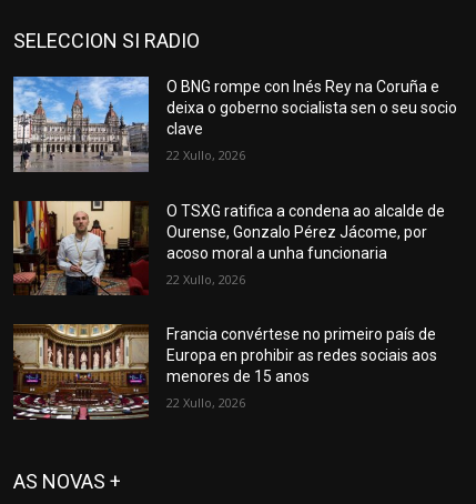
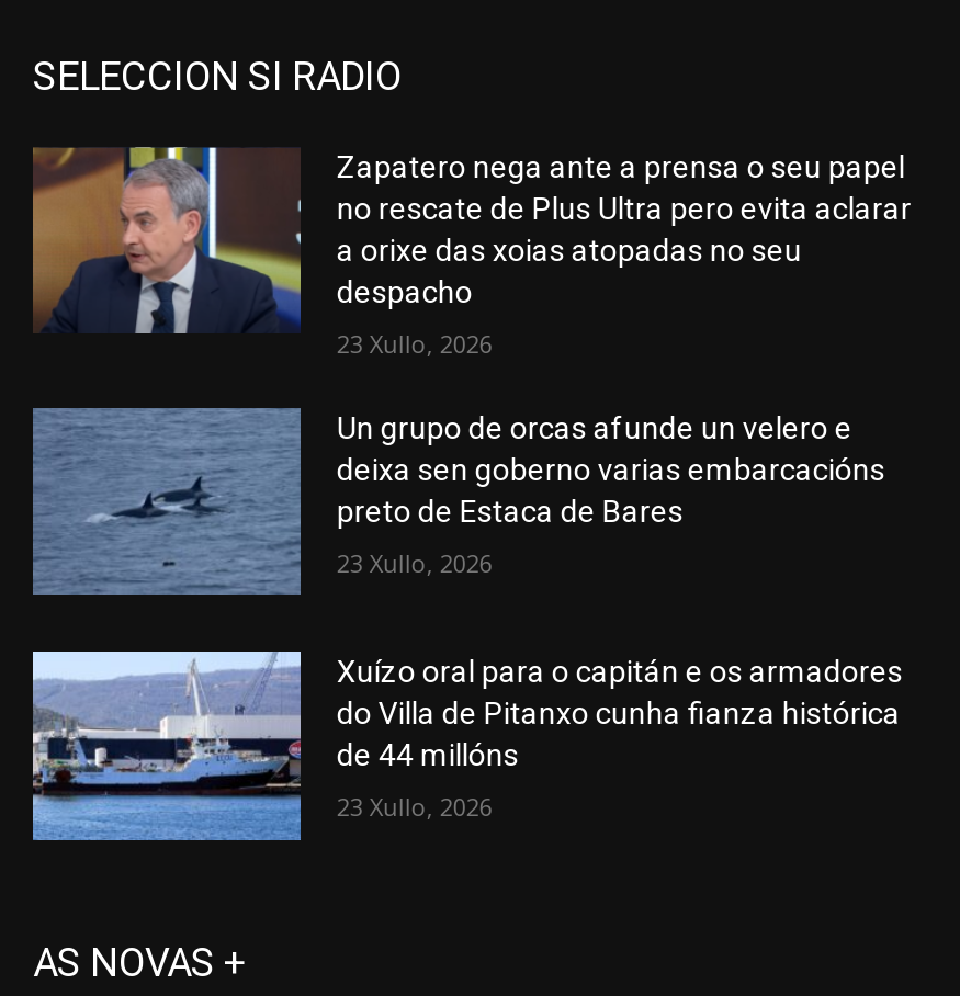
- [image]
- O BNG rompe con Inés Rey na Coruña e
- deixa o goberno socialista sen o seu socio
- clave
+ [image]
+ Zapatero nega ante a prensa o seu papel
+ no rescate de Plus Ultra pero evita aclarar
+ a orixe das xoias atopadas no seu
+ despacho

- 22 Xullo, 2026
+ 23 Xullo, 2026

- [image]
- O TSXG ratifica a condena ao alcalde de
- Ourense, Gonzalo Pérez Jácome, por
- acoso moral a unha funcionaria
+ [image]
+ Un grupo de orcas afunde un velero e
+ deixa sen goberno varias embarcacións
+ preto de Estaca de Bares

- 22 Xullo, 2026
+ 23 Xullo, 2026

- [image]
- Francia convértese no primeiro país de
- Europa en prohibir as redes sociais aos
- menores de 15 anos
+ [image]
+ Xuízo oral para o capitán e os armadores
+ do Villa de Pitanxo cunha fianza histórica
+ de 44 millóns

- 22 Xullo, 2026
+ 23 Xullo, 2026
